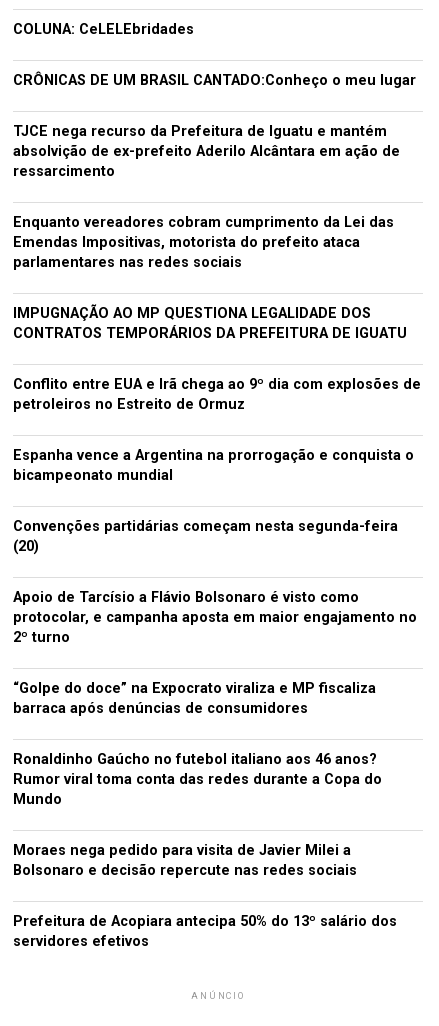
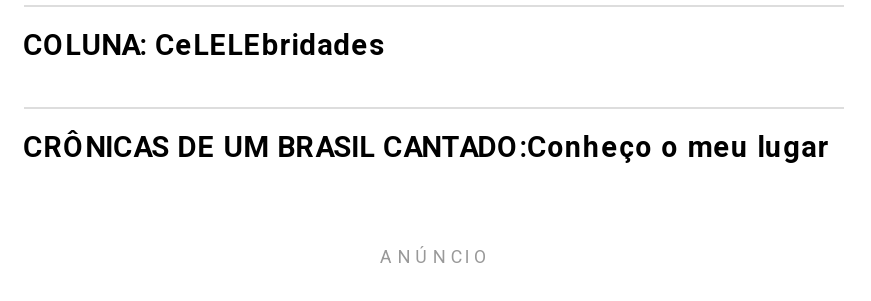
- TJCE nega recurso da Prefeitura de Iguatu e mantém
- absolvição de ex-prefeito Aderilo Alcântara em ação de
- ressarcimento
- Enquanto vereadores cobram cumprimento da Lei das
- Emendas Impositivas, motorista do prefeito ataca
- parlamentares nas redes sociais
- IMPUGNAÇÃO AO MP QUESTIONA LEGALIDADE DOS
- CONTRATOS TEMPORÁRIOS DA PREFEITURA DE IGUATU
- Conflito entre EUA e Irã chega ao 9º dia com explosões de
- petroleiros no Estreito de Ormuz
- Espanha vence a Argentina na prorrogação e conquista o
- bicampeonato mundial
- Convenções partidárias começam nesta segunda-feira
- (20)
- Apoio de Tarcísio a Flávio Bolsonaro é visto como
- protocolar, e campanha aposta em maior engajamento no
- 2º turno
- “Golpe do doce” na Expocrato viraliza e MP fiscaliza
- barraca após denúncias de consumidores
- Ronaldinho Gaúcho no futebol italiano aos 46 anos?
- Rumor viral toma conta das redes durante a Copa do
- Mundo
- Moraes nega pedido para visita de Javier Milei a
- Bolsonaro e decisão repercute nas redes sociais
- Prefeitura de Acopiara antecipa 50% do 13º salário dos
- servidores efetivos
